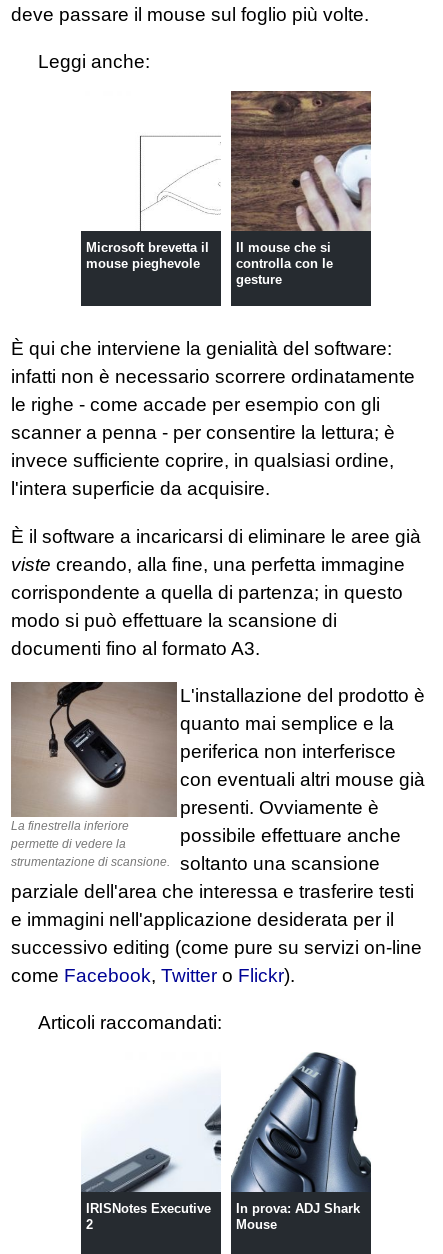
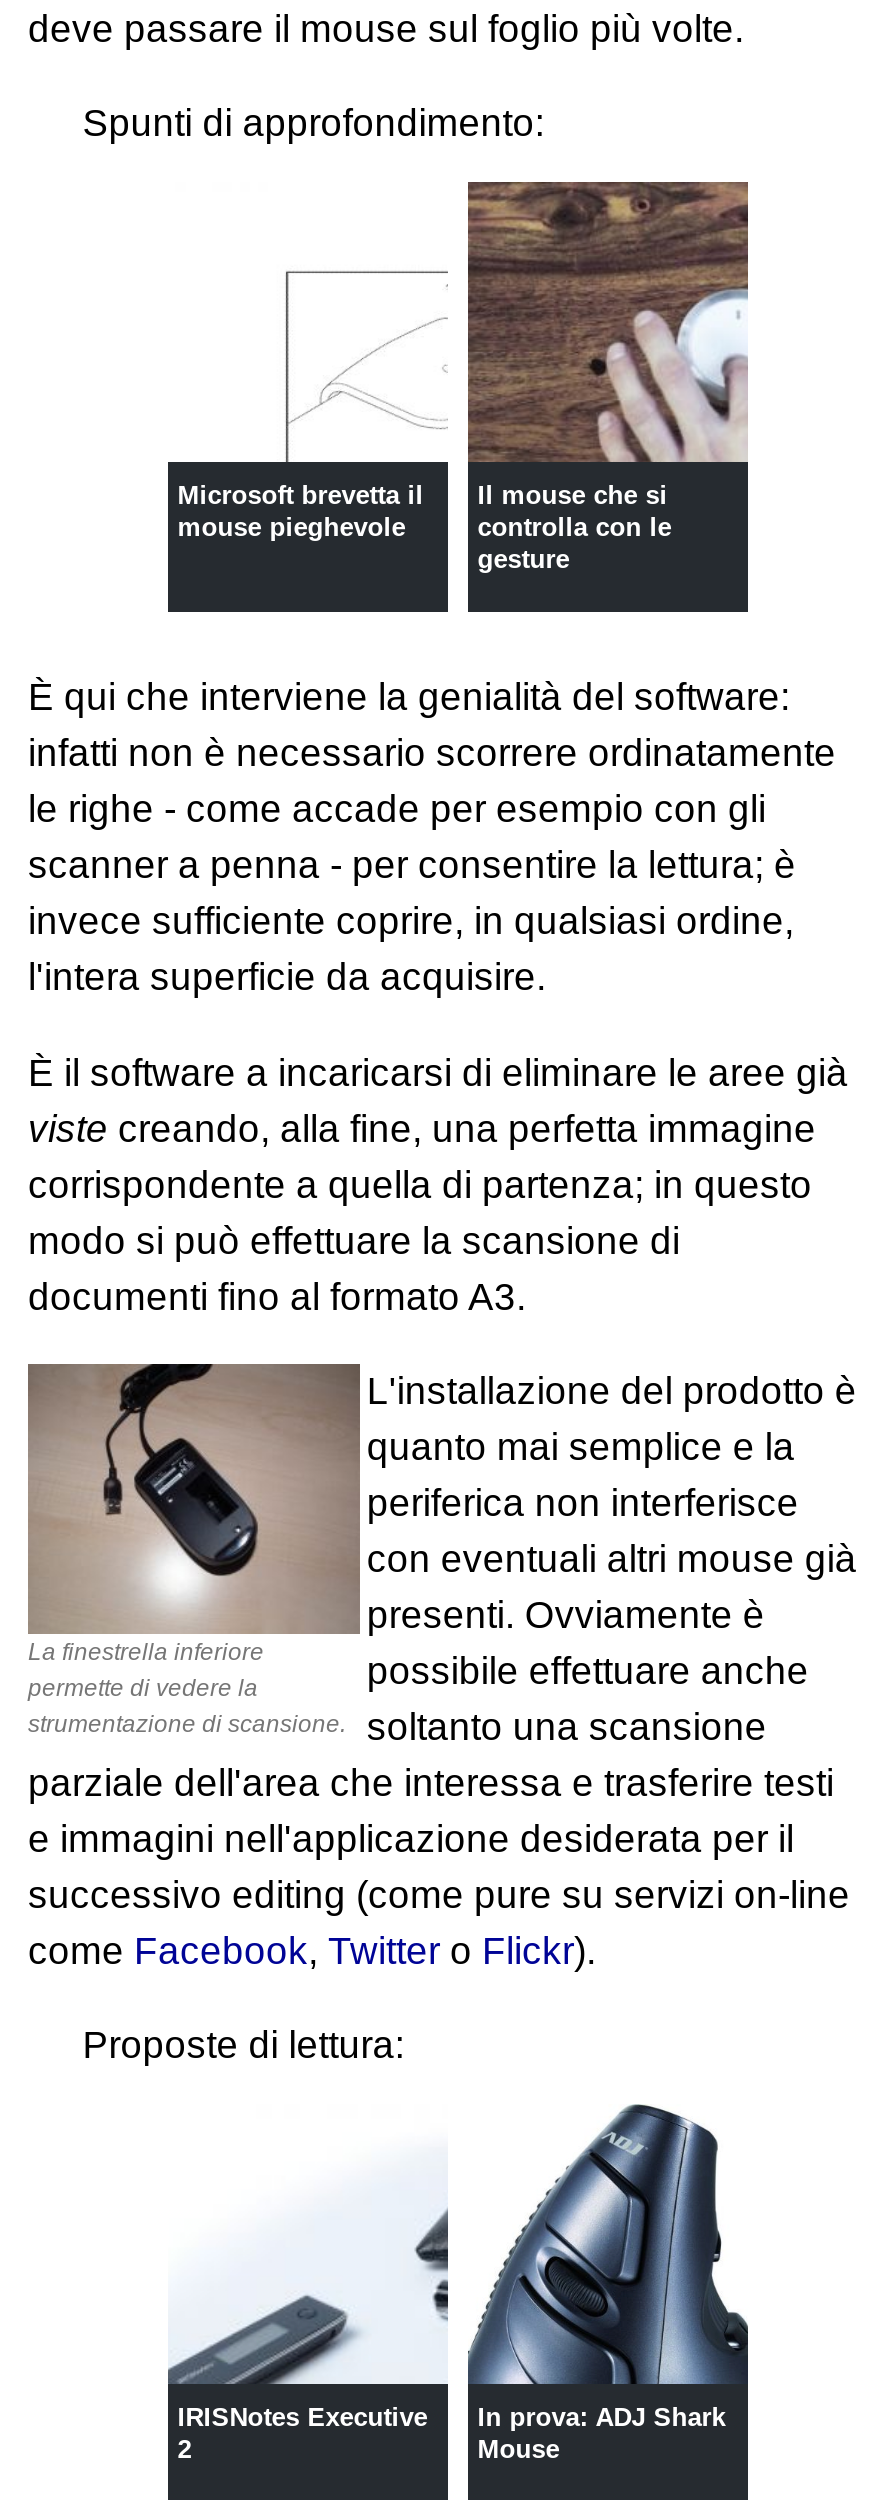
- Leggi anche:
+ Spunti di approfondimento:

- Articoli raccomandati:
+ Proposte di lettura:
